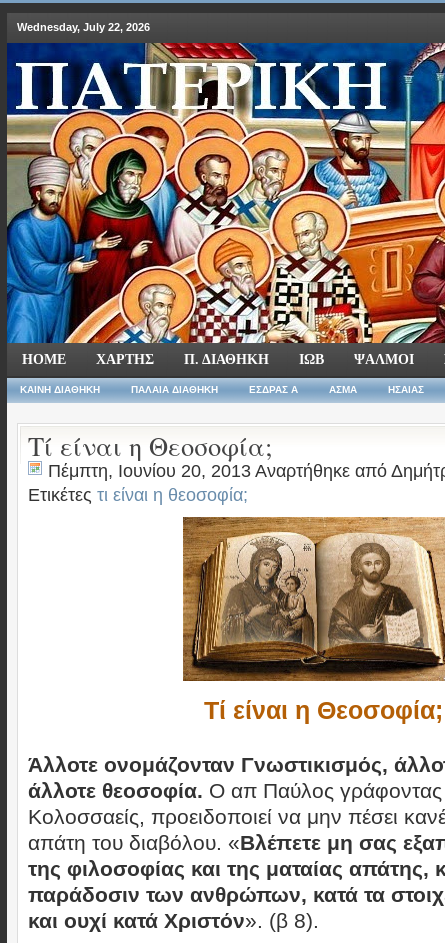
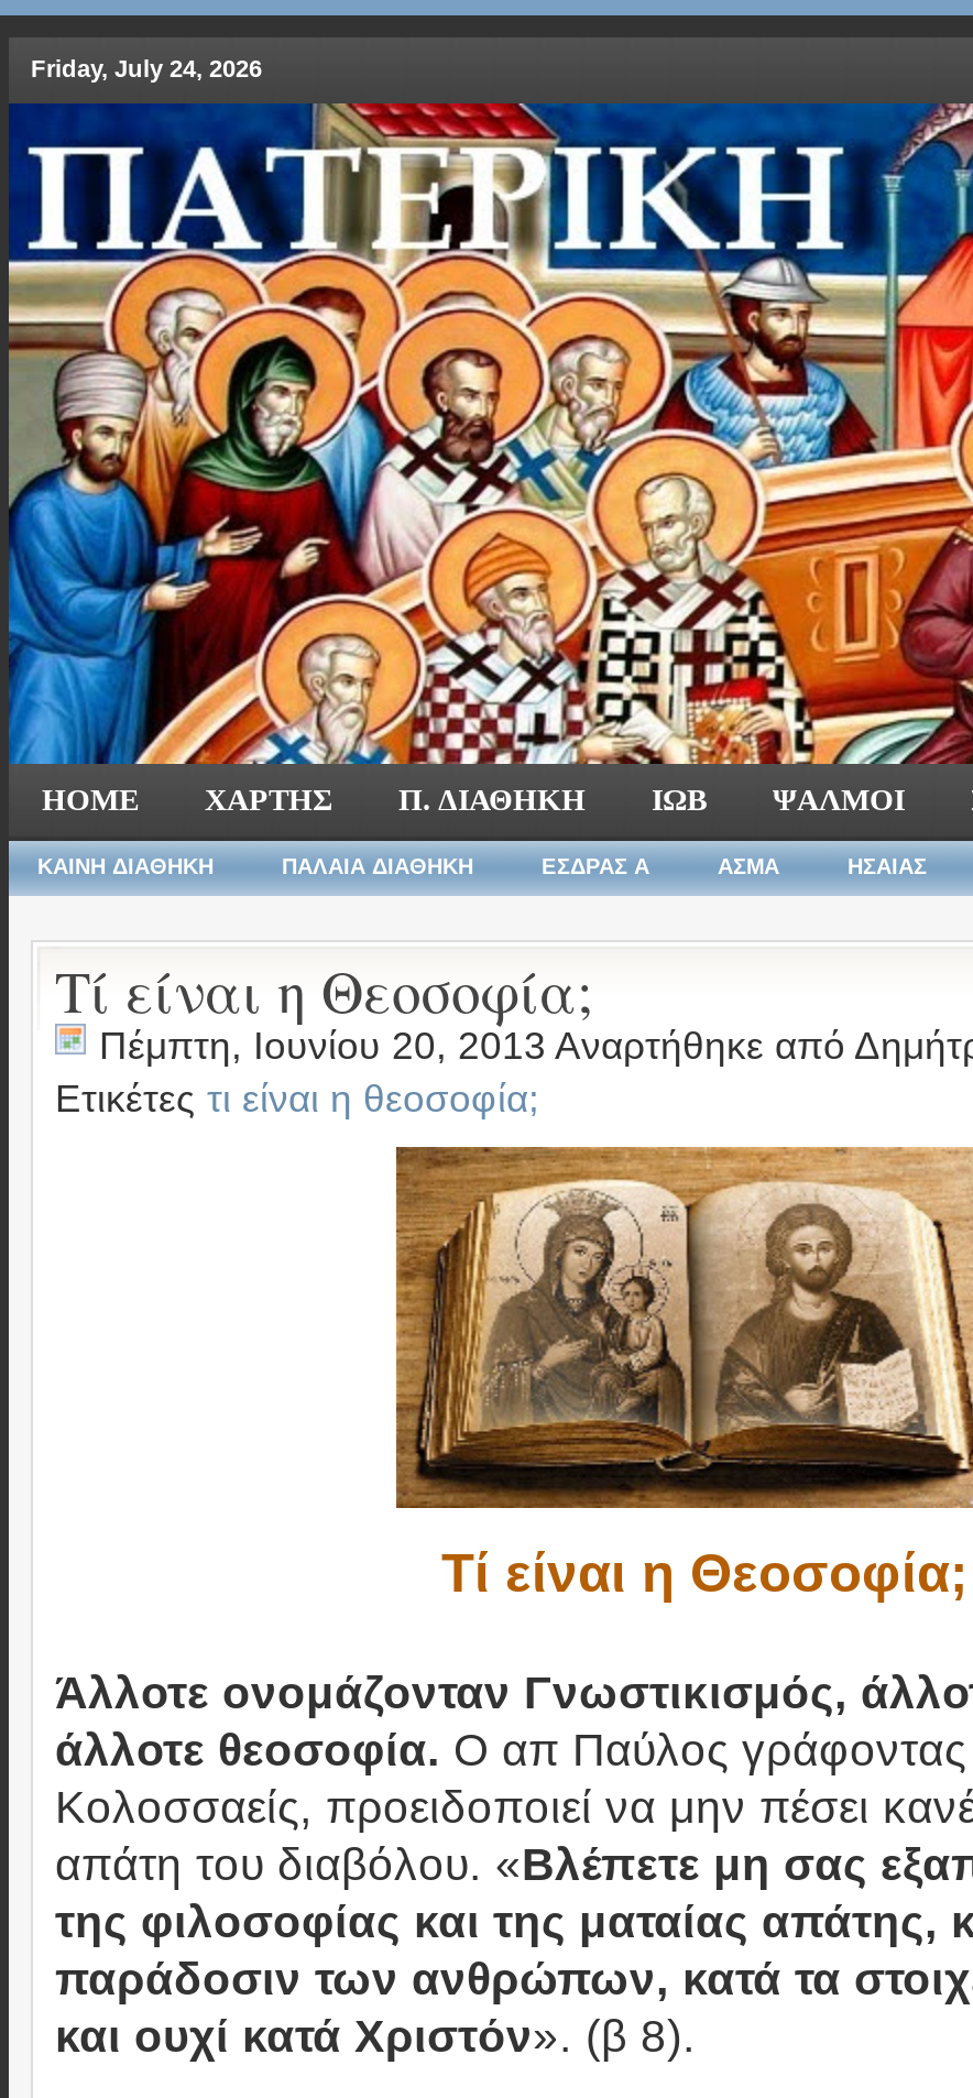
- Wednesday, July 22, 2026
+ Friday, July 24, 2026
